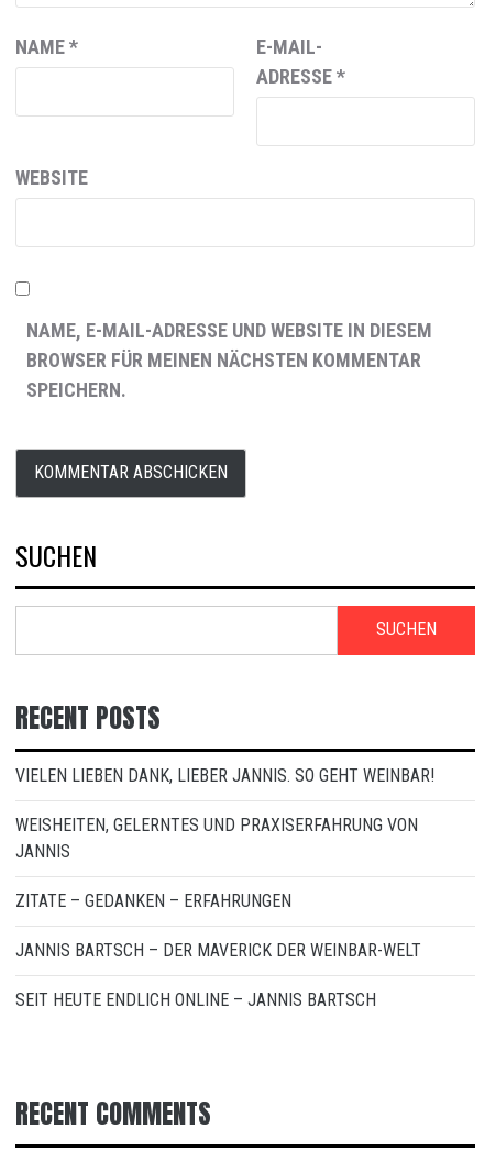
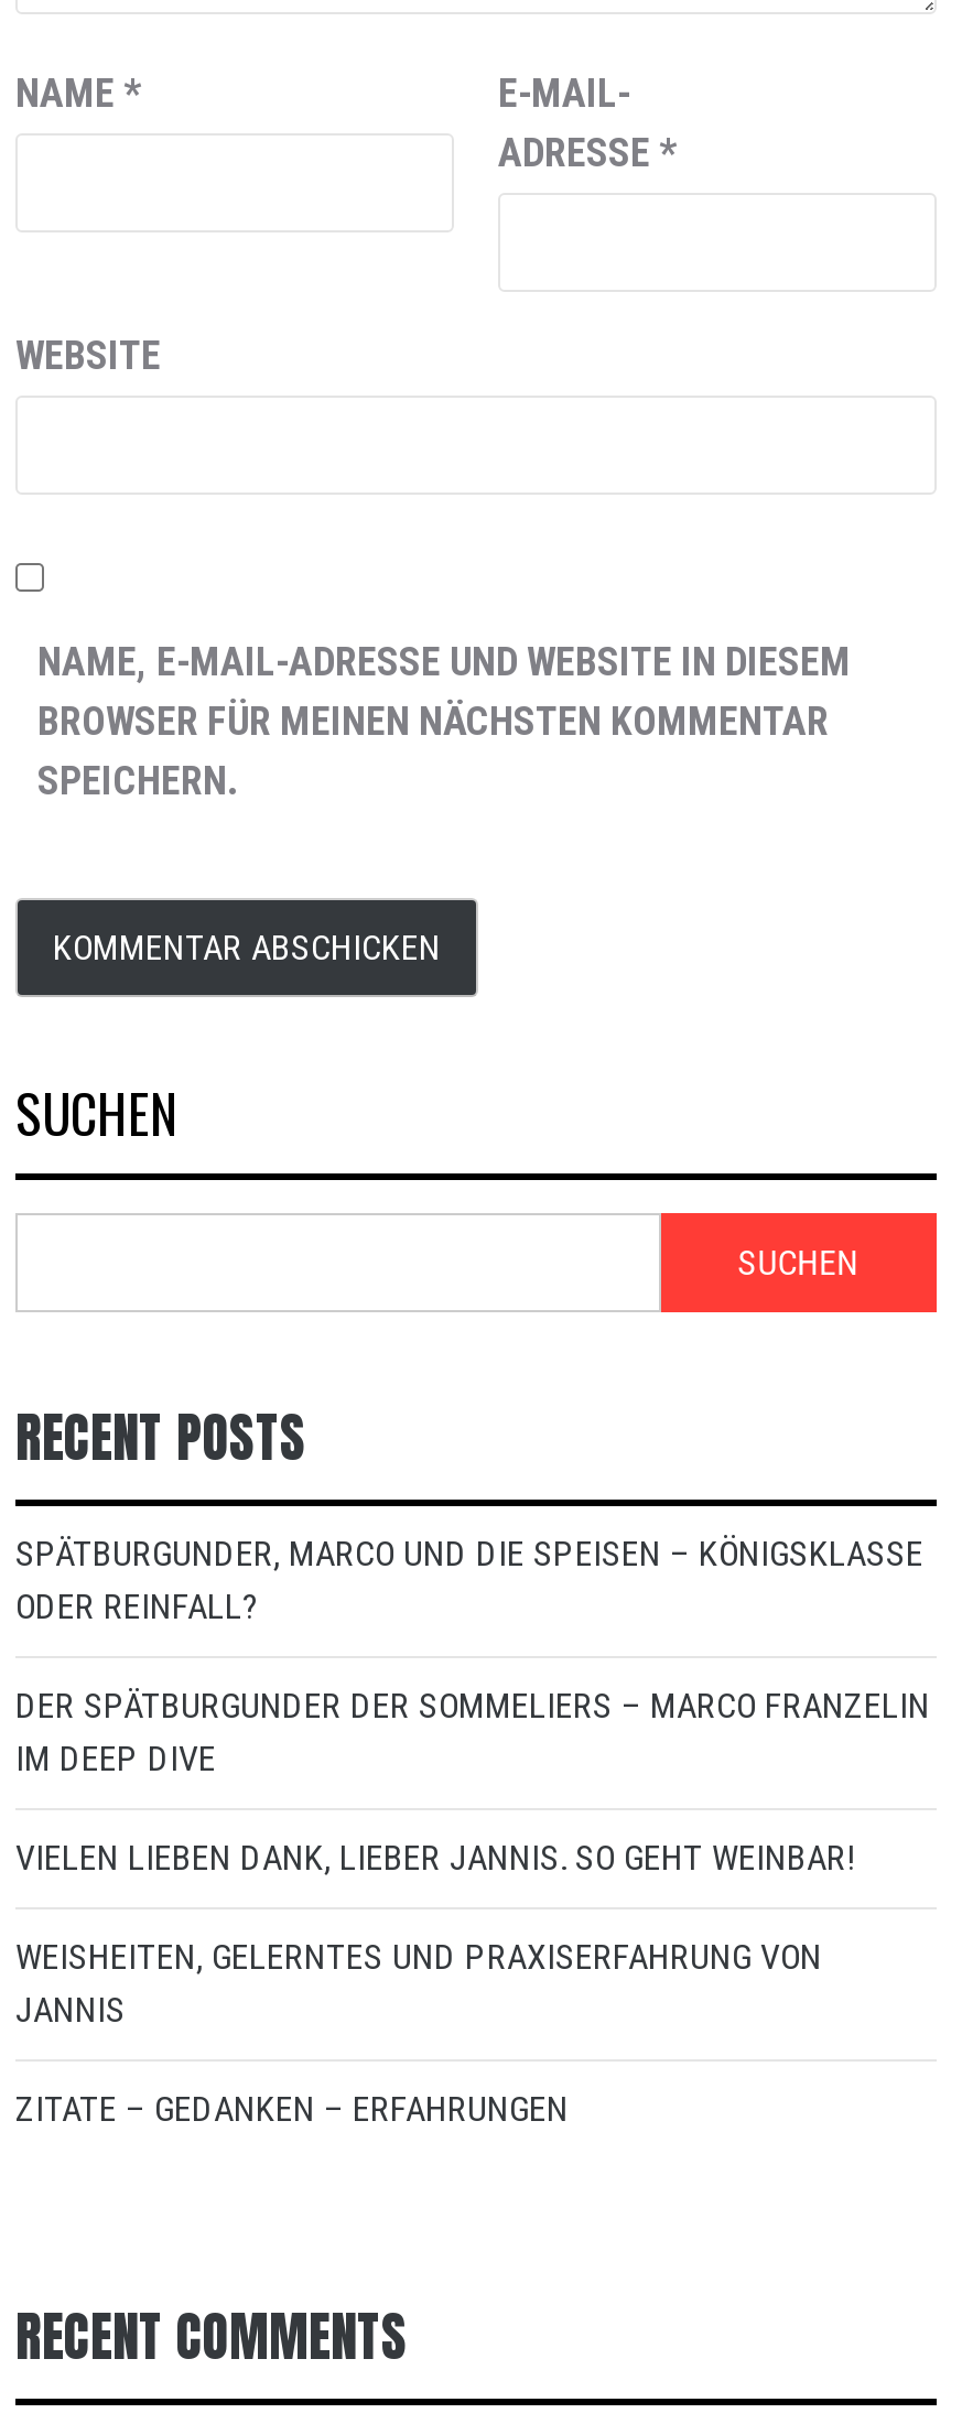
+ SPÄTBURGUNDER, MARCO UND DIE SPEISEN – KÖNIGSKLASSE
+ ODER REINFALL?
+ DER SPÄTBURGUNDER DER SOMMELIERS – MARCO FRANZELIN
+ IM DEEP DIVE

moved down: VIELEN LIEBEN DANK, LIEBER JANNIS. SO GEHT WEINBAR! | WEISHEITEN, GELERNTES UND PRAXISERFAHRUNG VON | JANNIS | ZITATE – GEDANKEN – ERFAHRUNGEN

- JANNIS BARTSCH – DER MAVERICK DER WEINBAR-WELT
- SEIT HEUTE ENDLICH ONLINE – JANNIS BARTSCH
